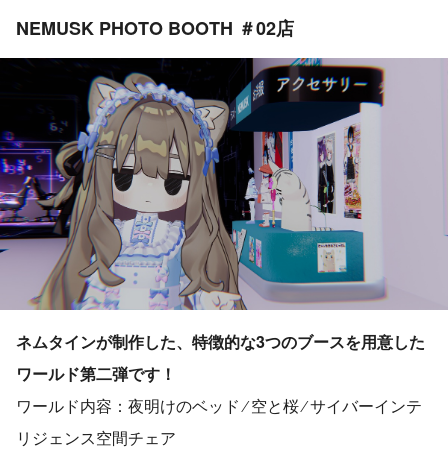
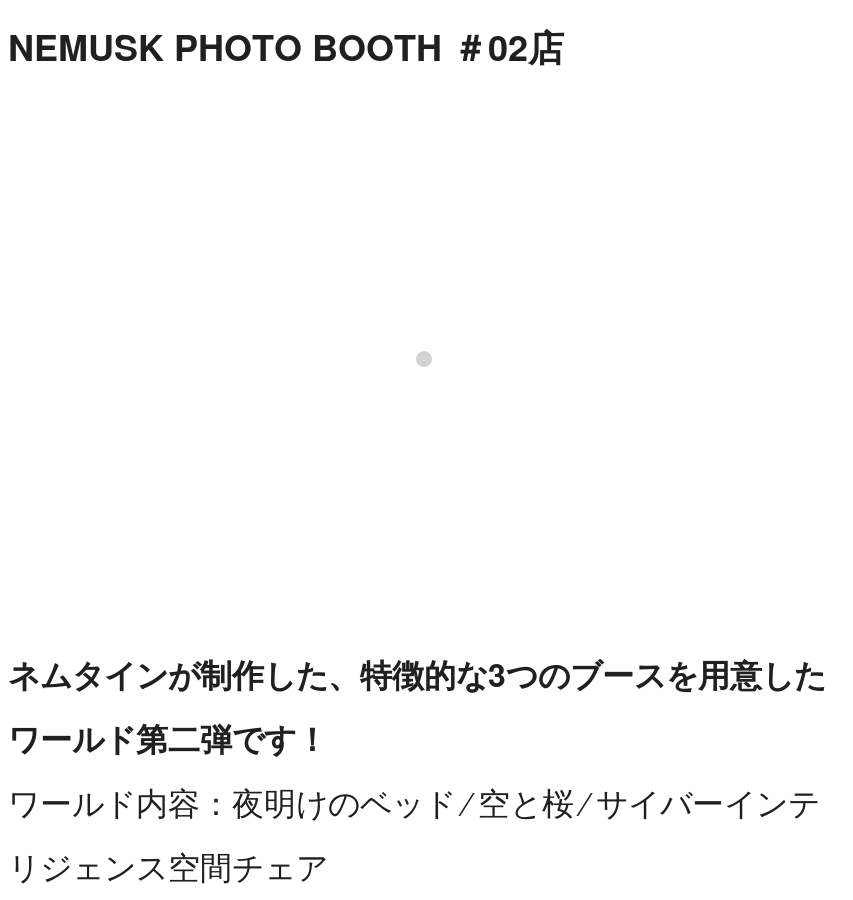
- [image]
